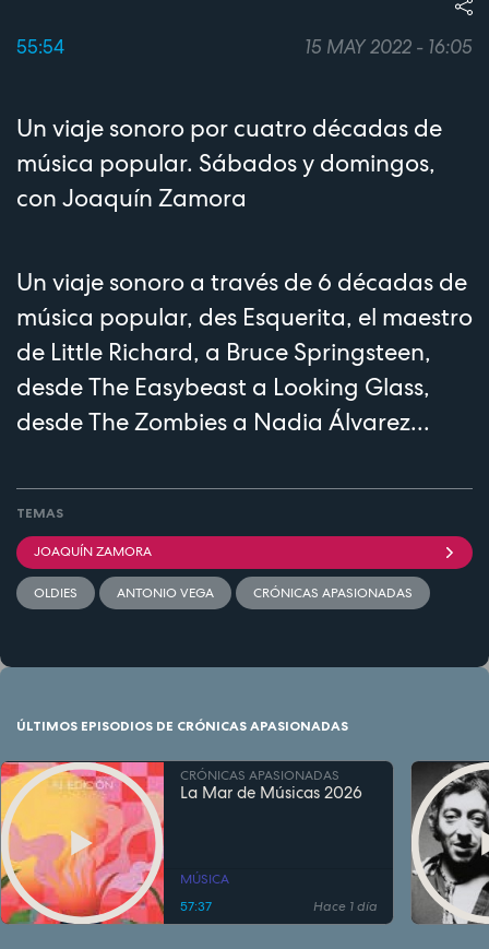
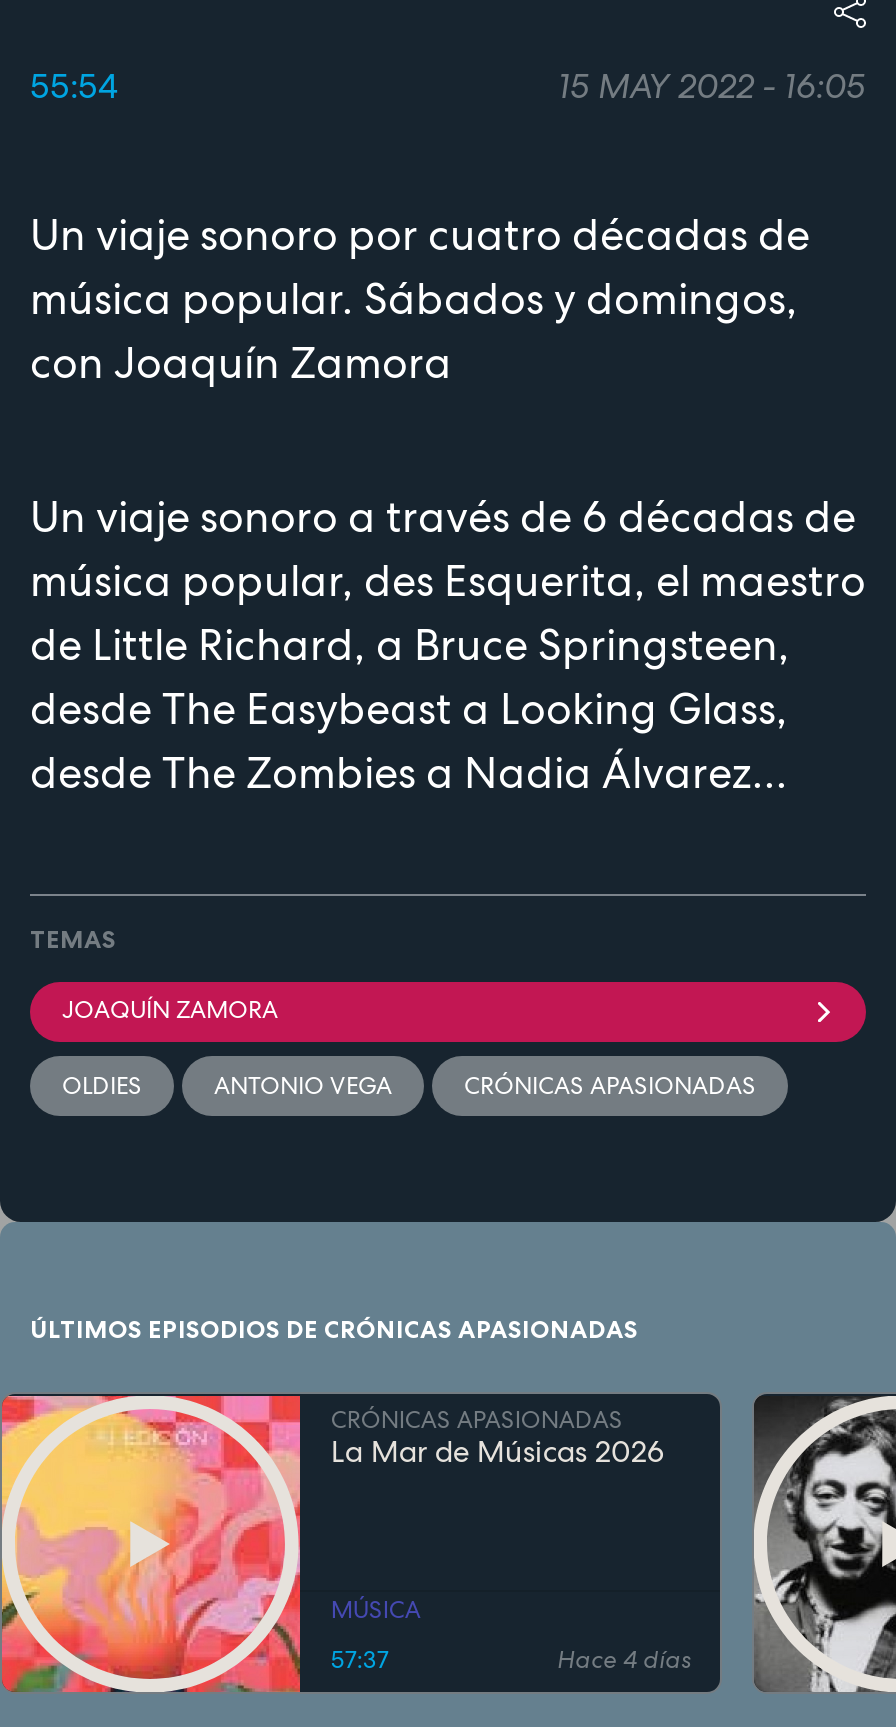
- Hace 1 día
+ Hace 4 días
